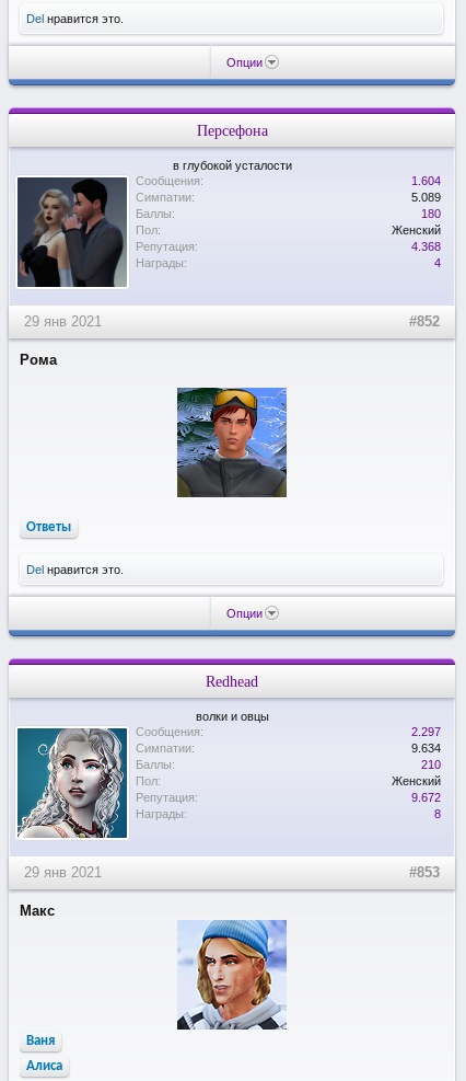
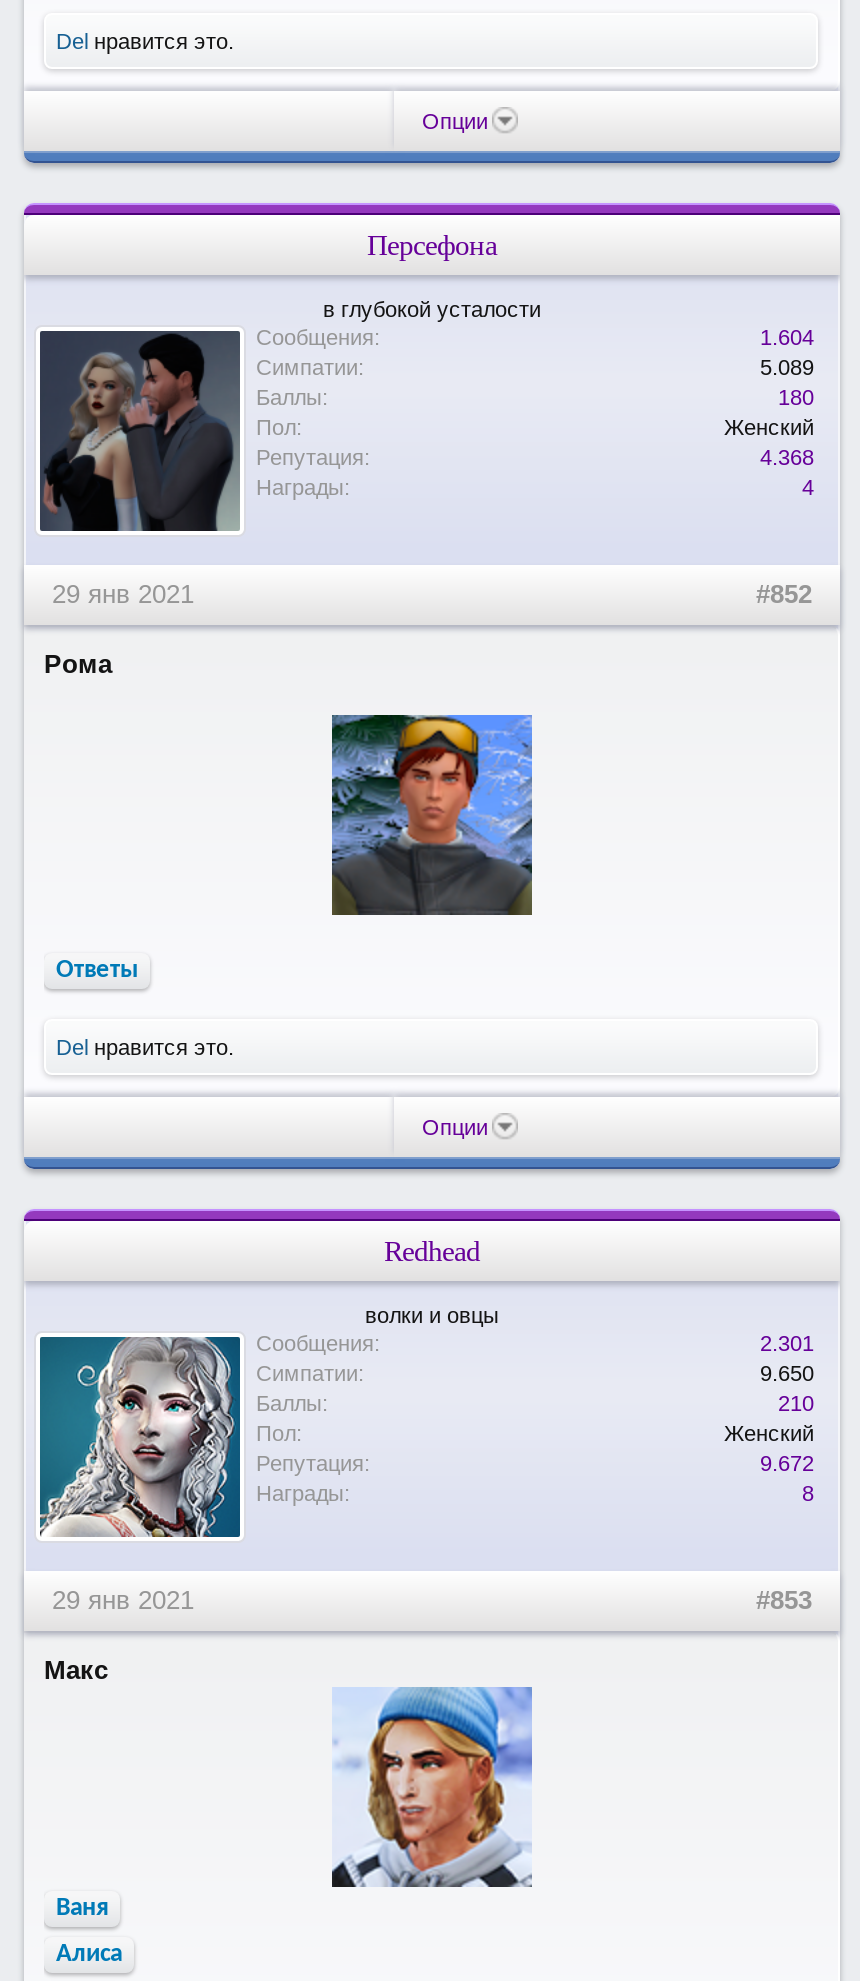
- 2.297
+ 2.301

- 9.634
+ 9.650
